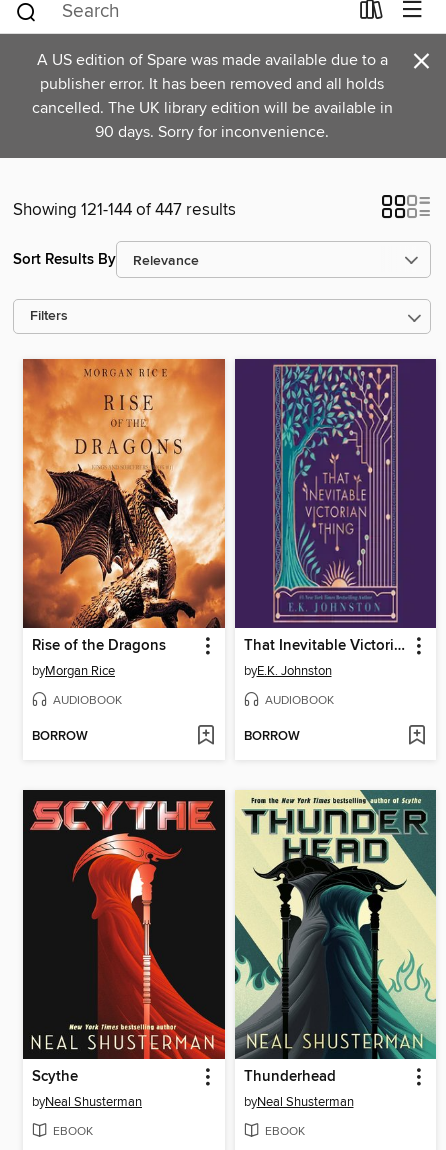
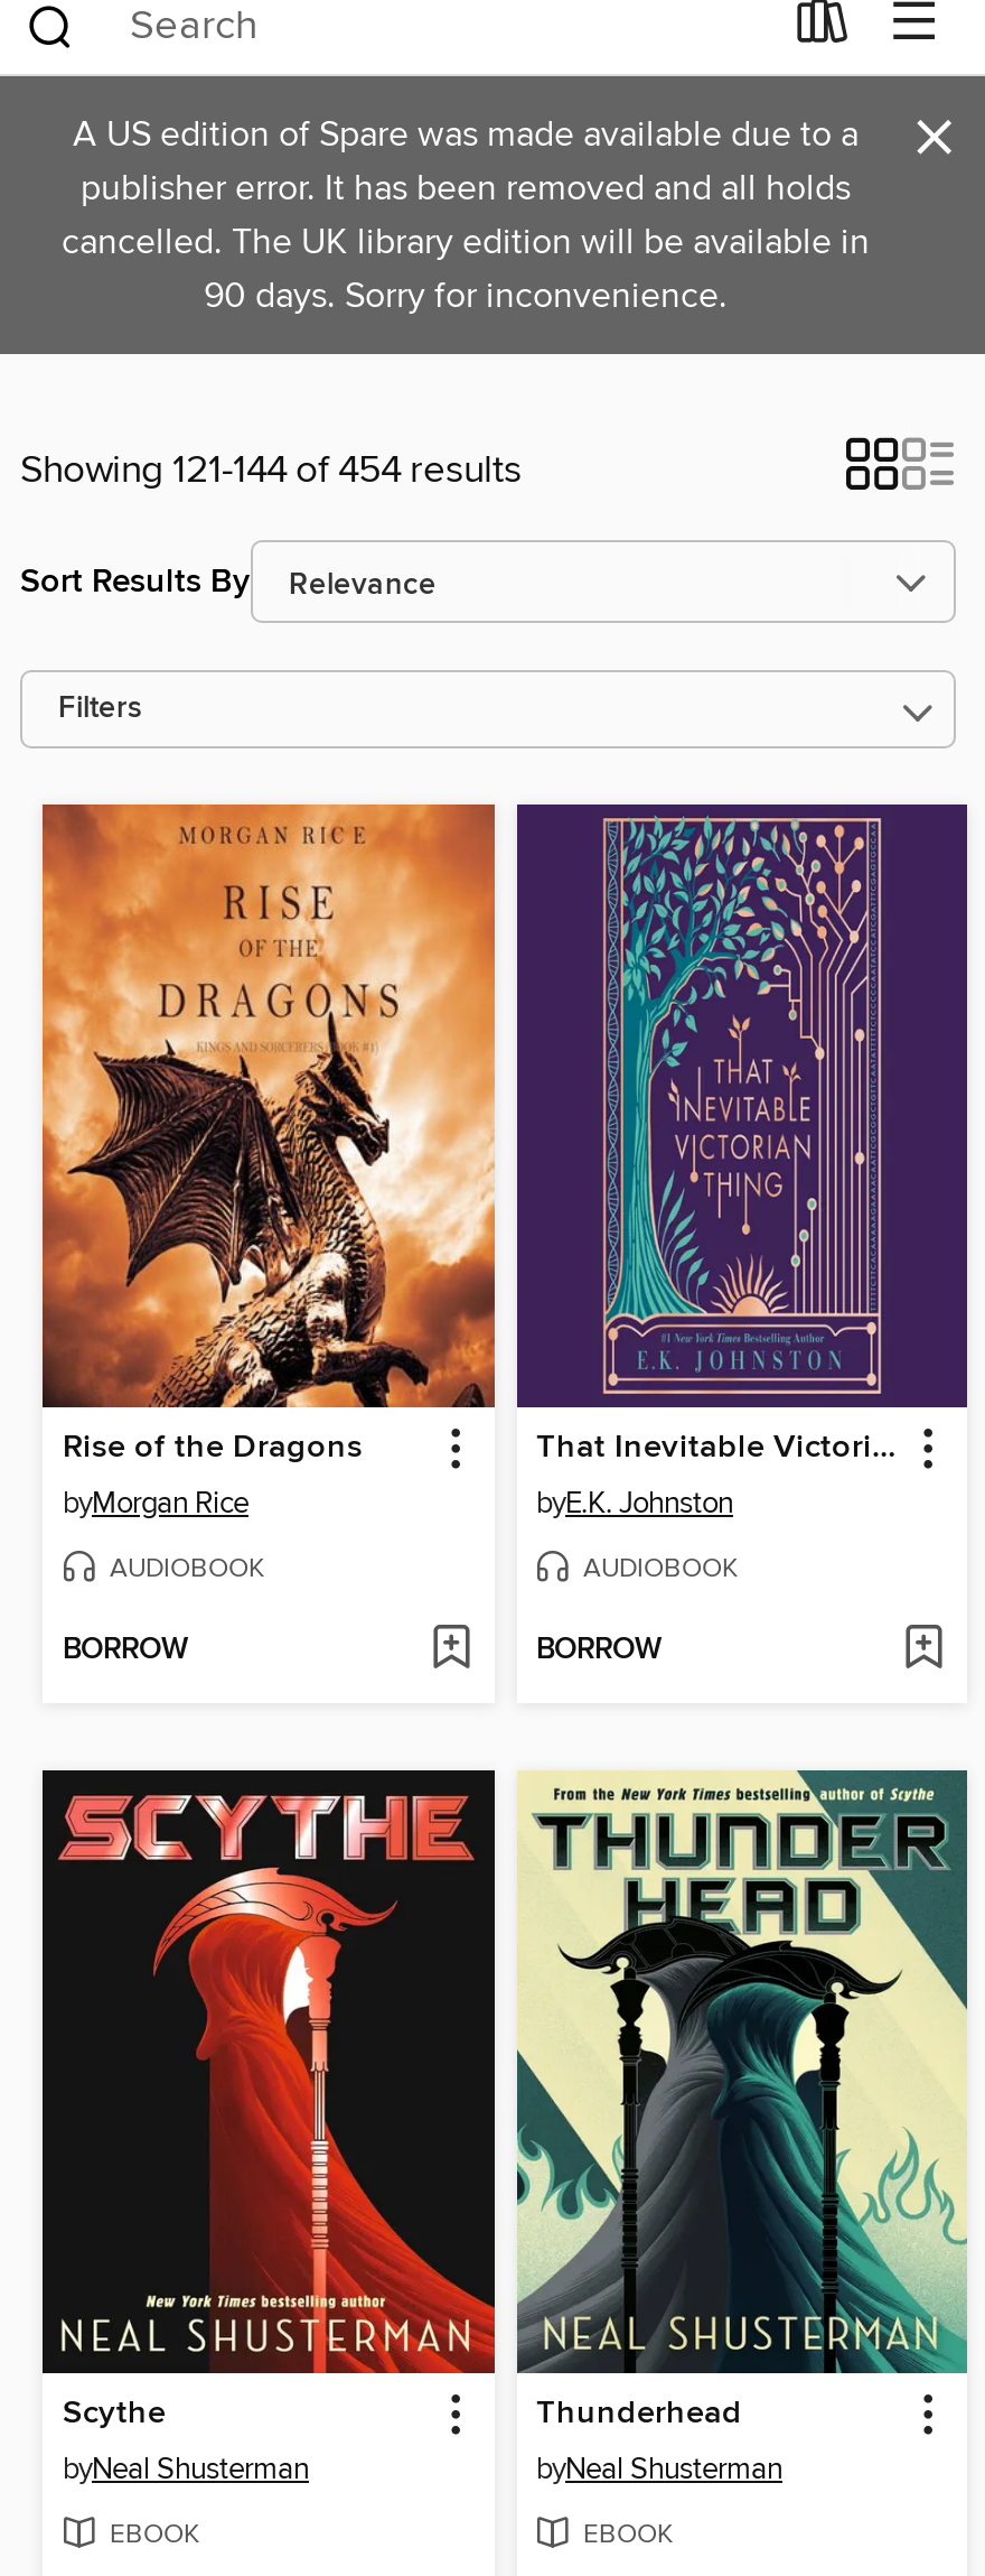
- Showing 121-144 of 447 results
+ Showing 121-144 of 454 results
